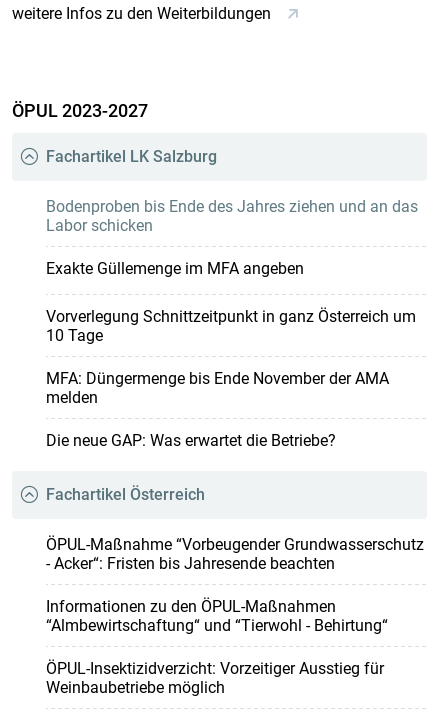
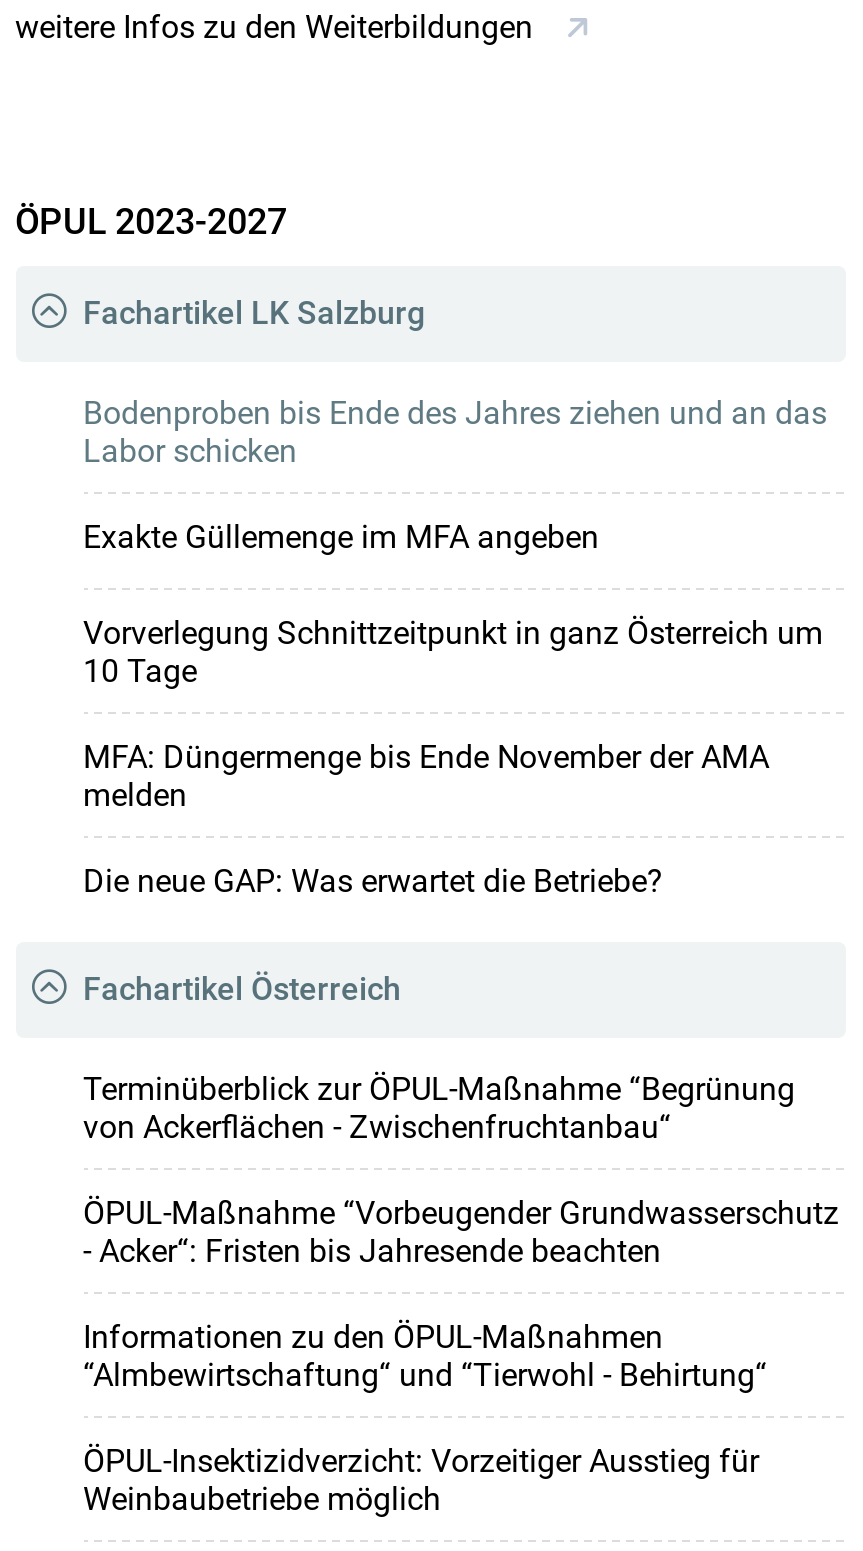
+ Terminüberblick zur ÖPUL-Maßnahme “Begrünung
+ von Ackerflächen - Zwischenfruchtanbau“
